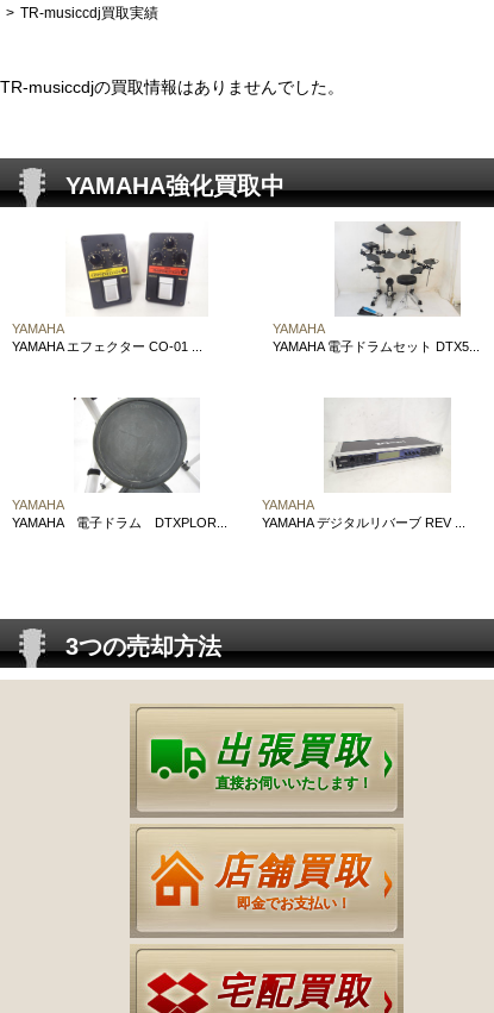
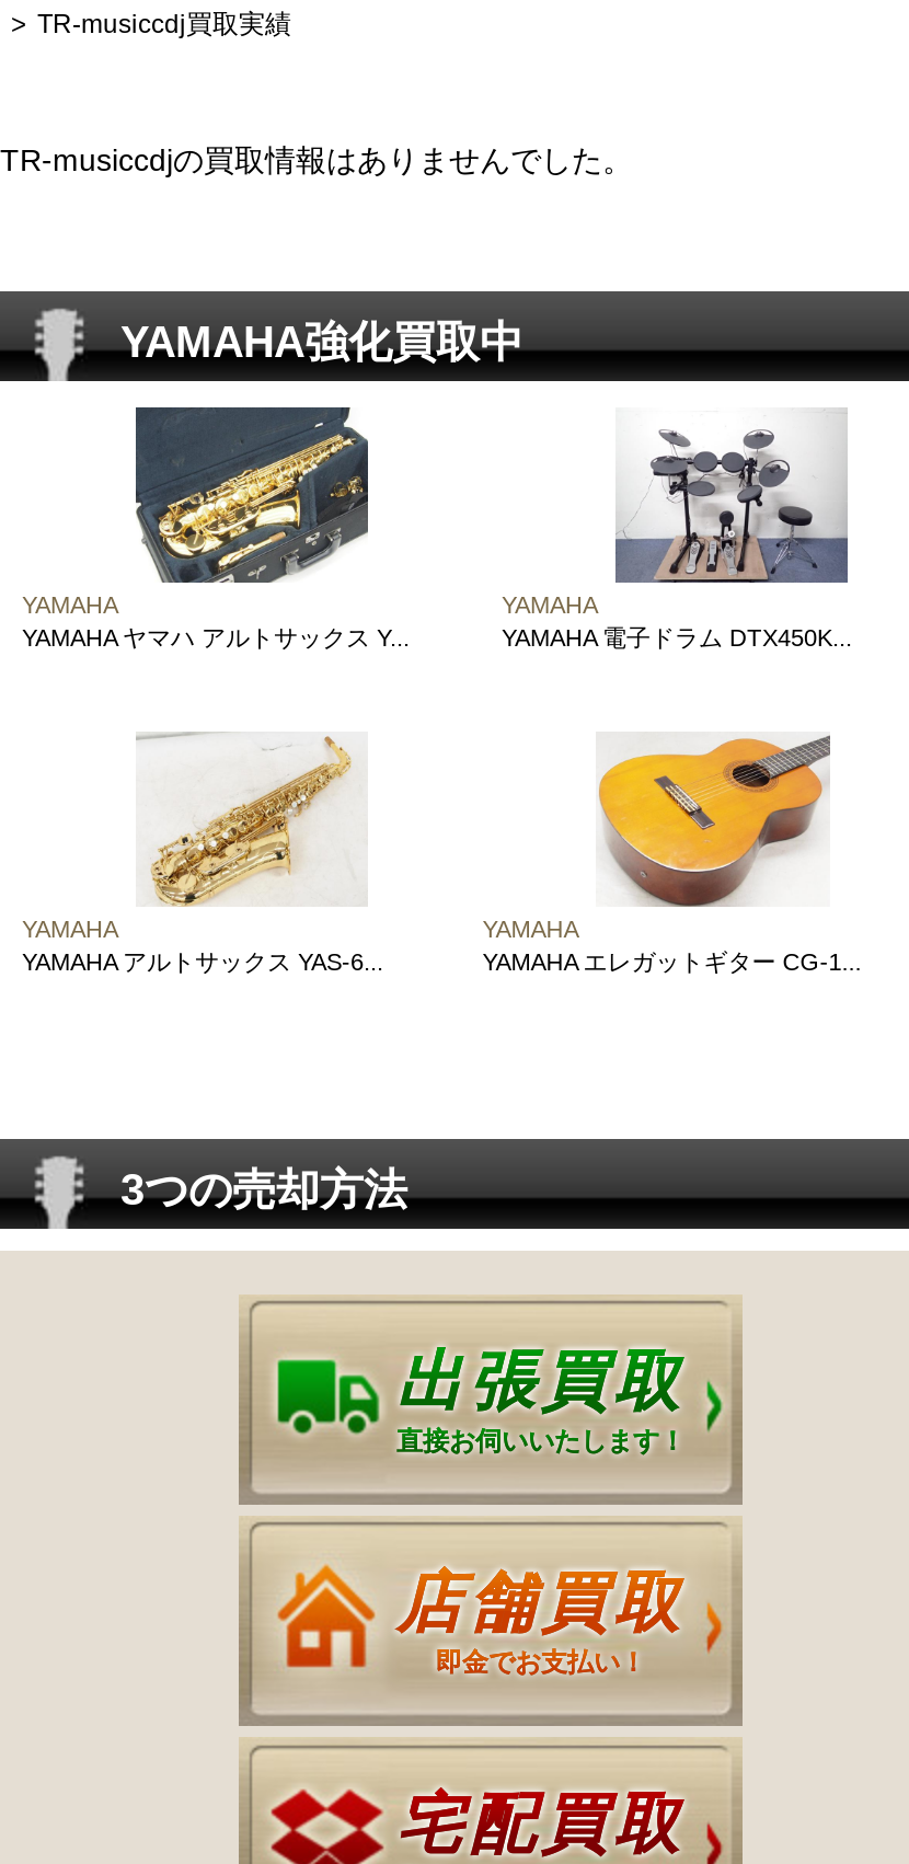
- [image]
- YAMAHA エフェクター CO-01 ...
+ [image]
+ YAMAHA ヤマハ アルトサックス Y...

- [image]
- YAMAHA 電子ドラムセット DTX5...
+ [image]
+ YAMAHA 電子ドラム DTX450K...

- [image]
- YAMAHA 電子ドラム DTXPLOR...
+ [image]
+ YAMAHA アルトサックス YAS-6...

- [image]
- YAMAHA デジタルリバーブ REV ...
+ [image]
+ YAMAHA エレガットギター CG-1...
